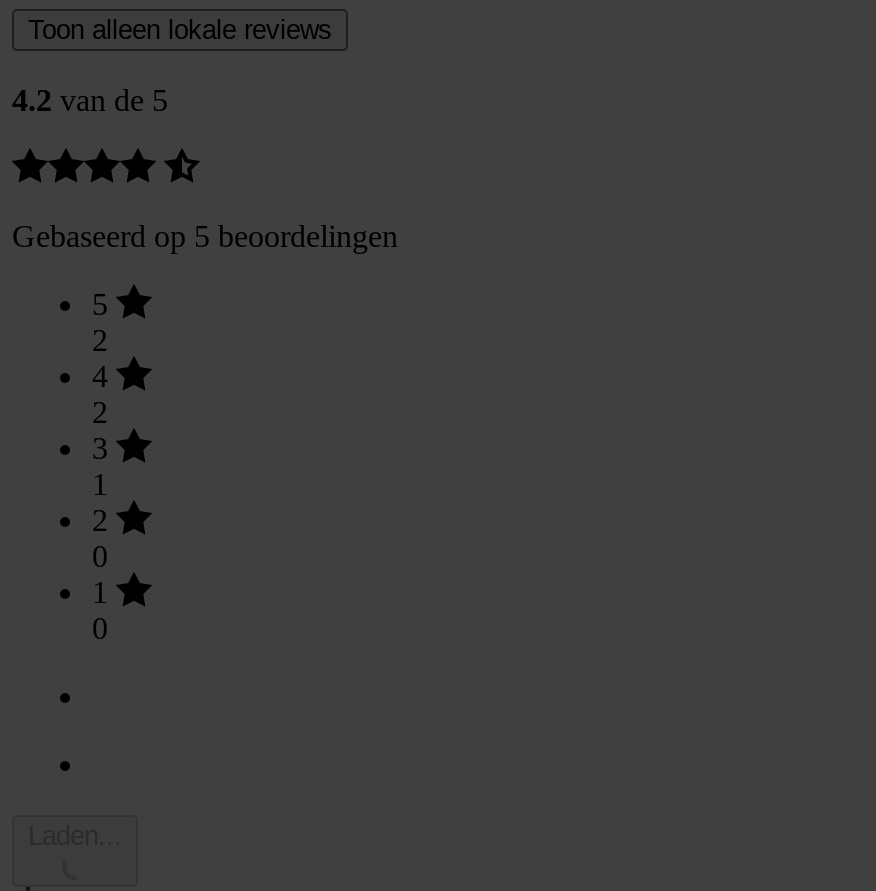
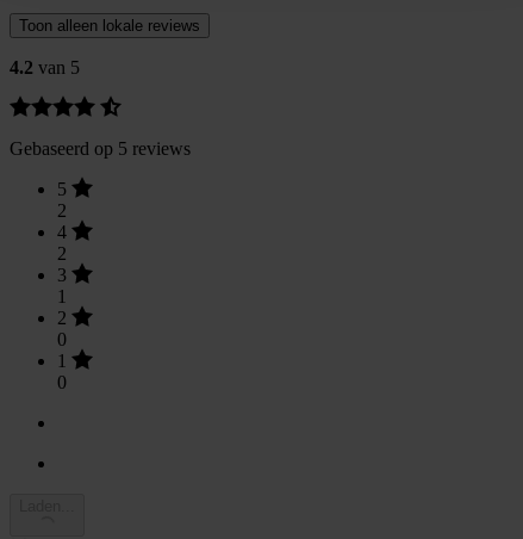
- 4.2 van de 5
+ 4.2 van 5

- Gebaseerd op 5 beoordelingen
+ Gebaseerd op 5 reviews
